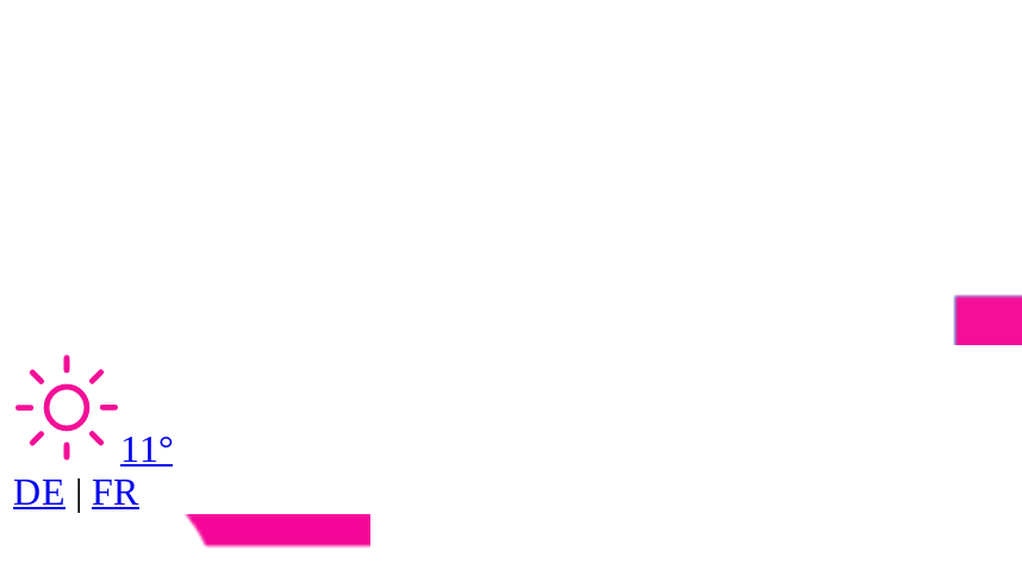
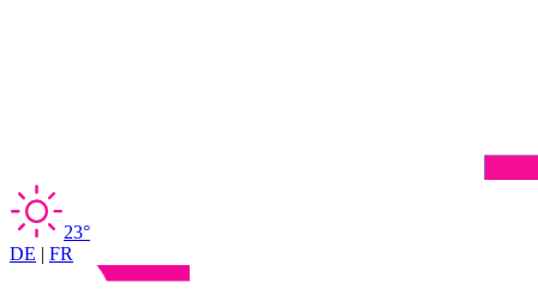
- 11°
+ 23°
